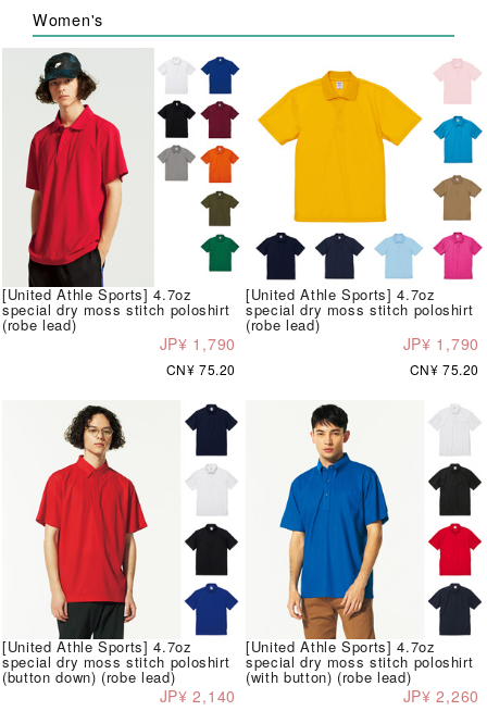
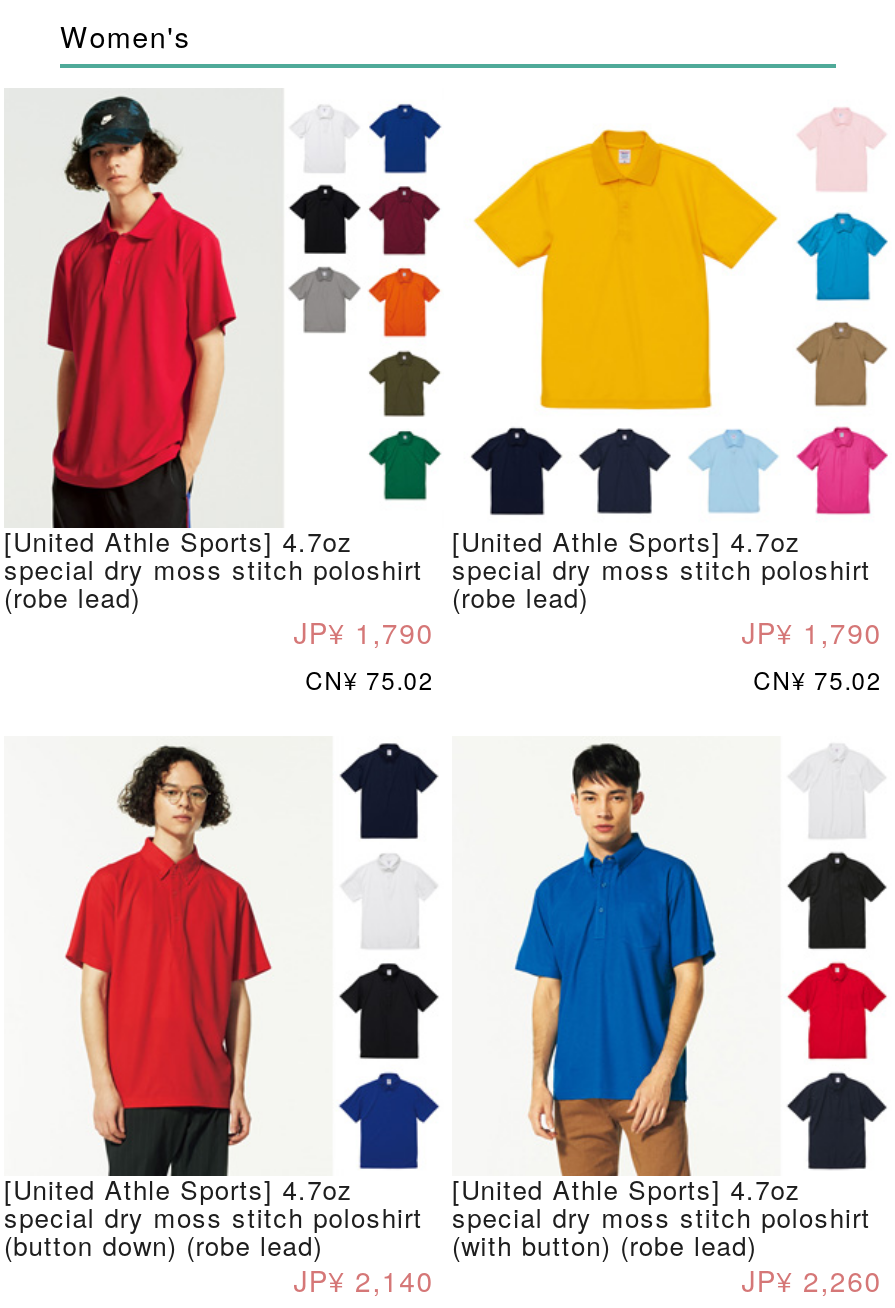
- CN¥ 75.20
+ CN¥ 75.02

- CN¥ 75.20
+ CN¥ 75.02
